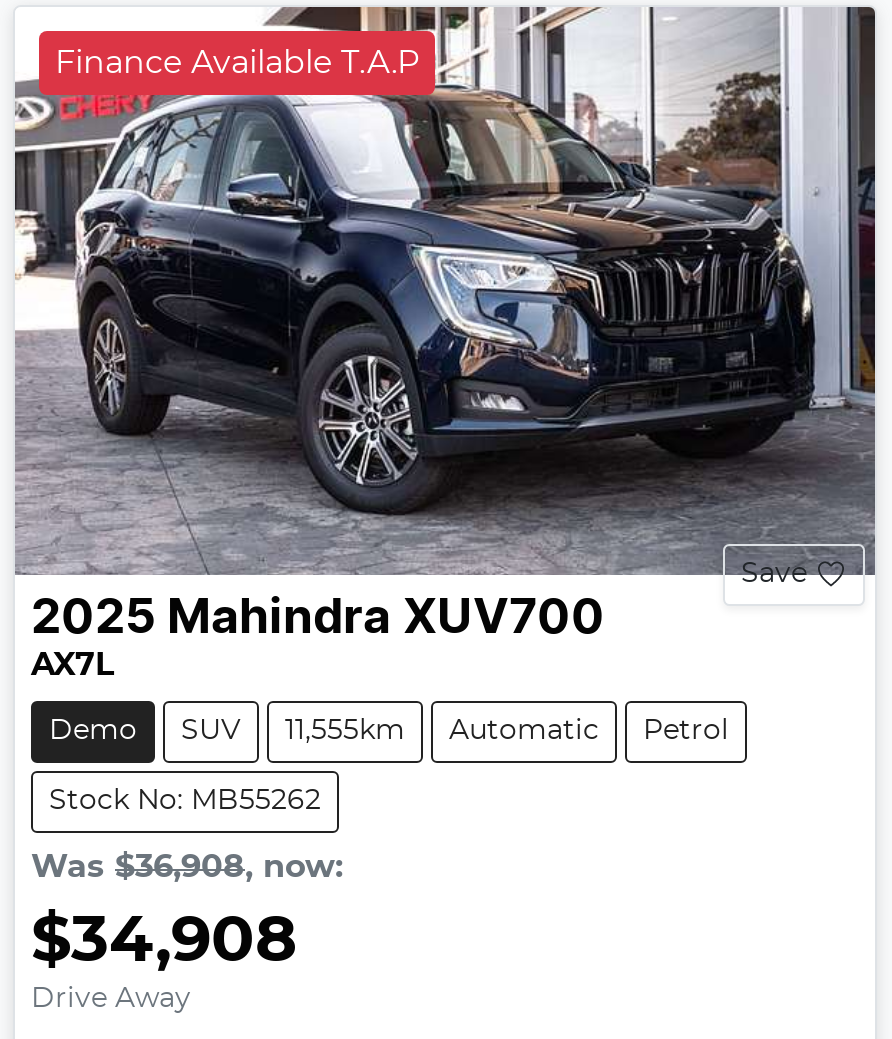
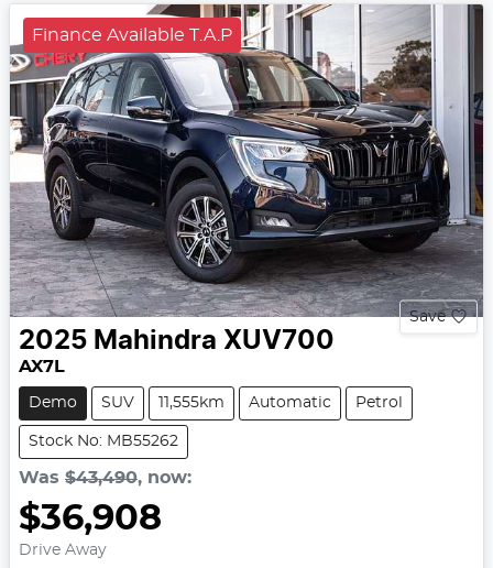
- Was $36,908, now:
+ Was $43,490, now:

- $34,908
+ $36,908
